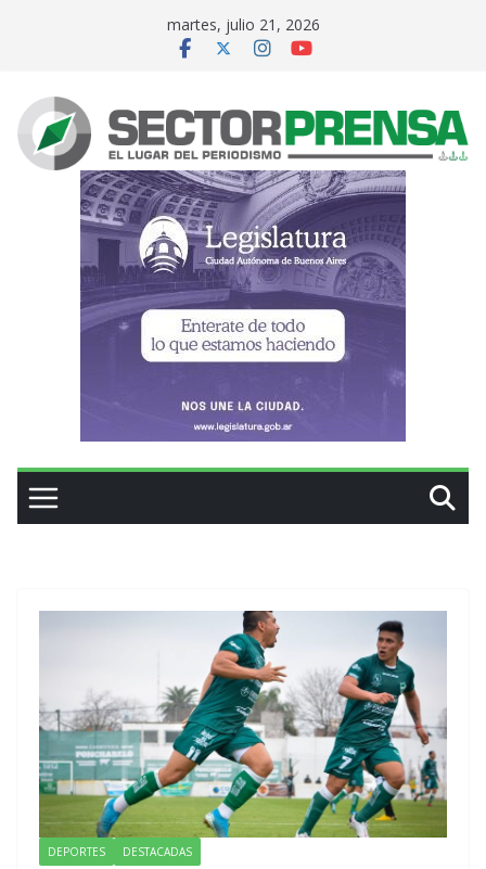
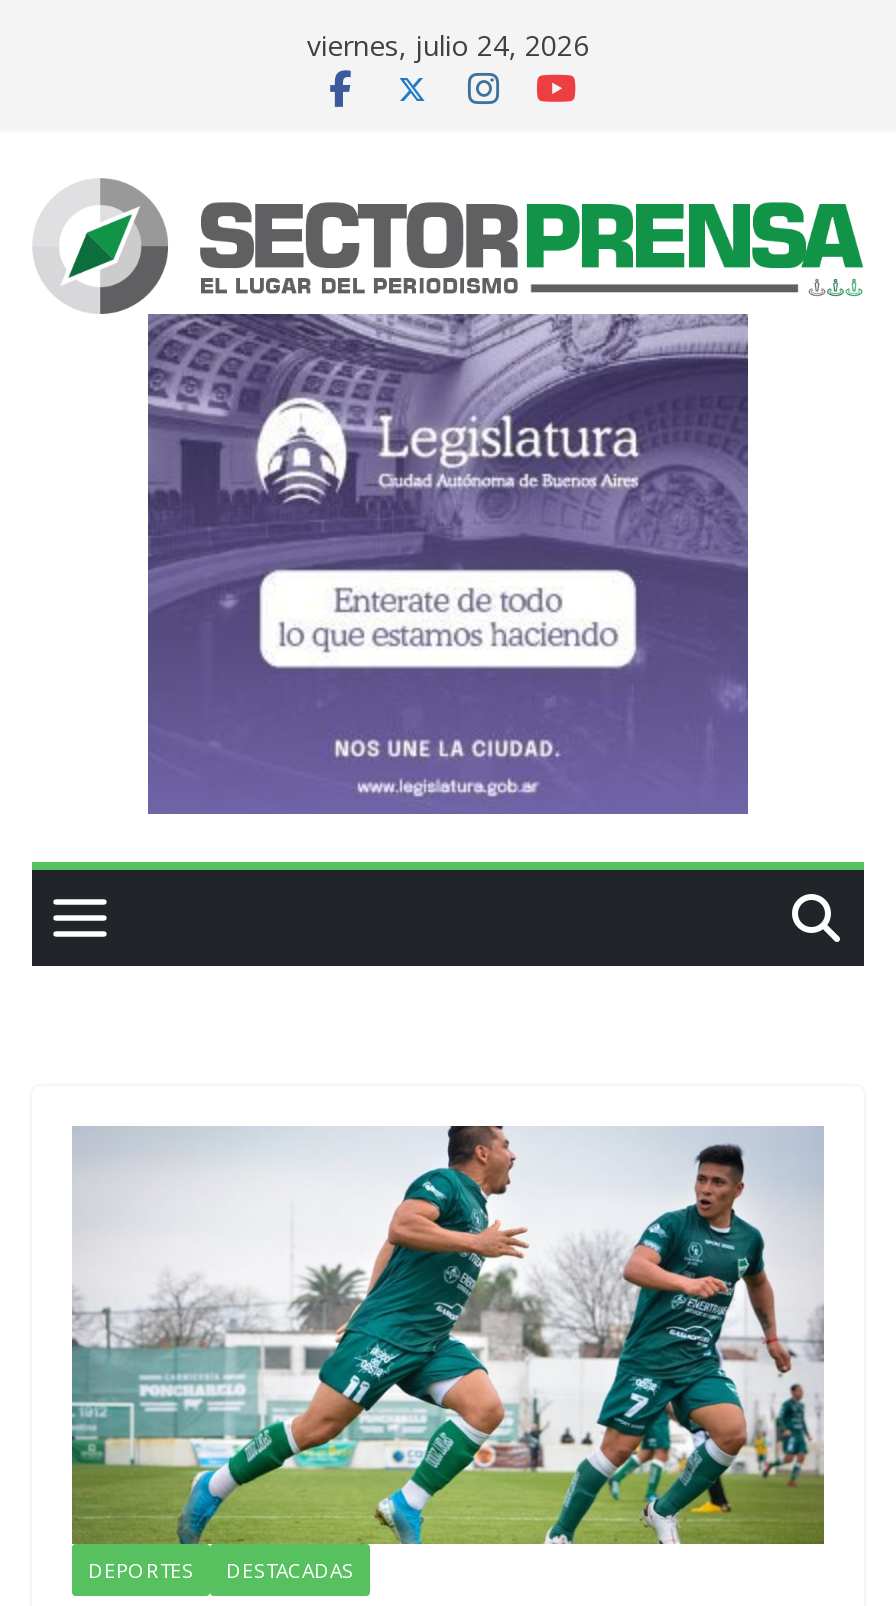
- martes, julio 21, 2026
+ viernes, julio 24, 2026
